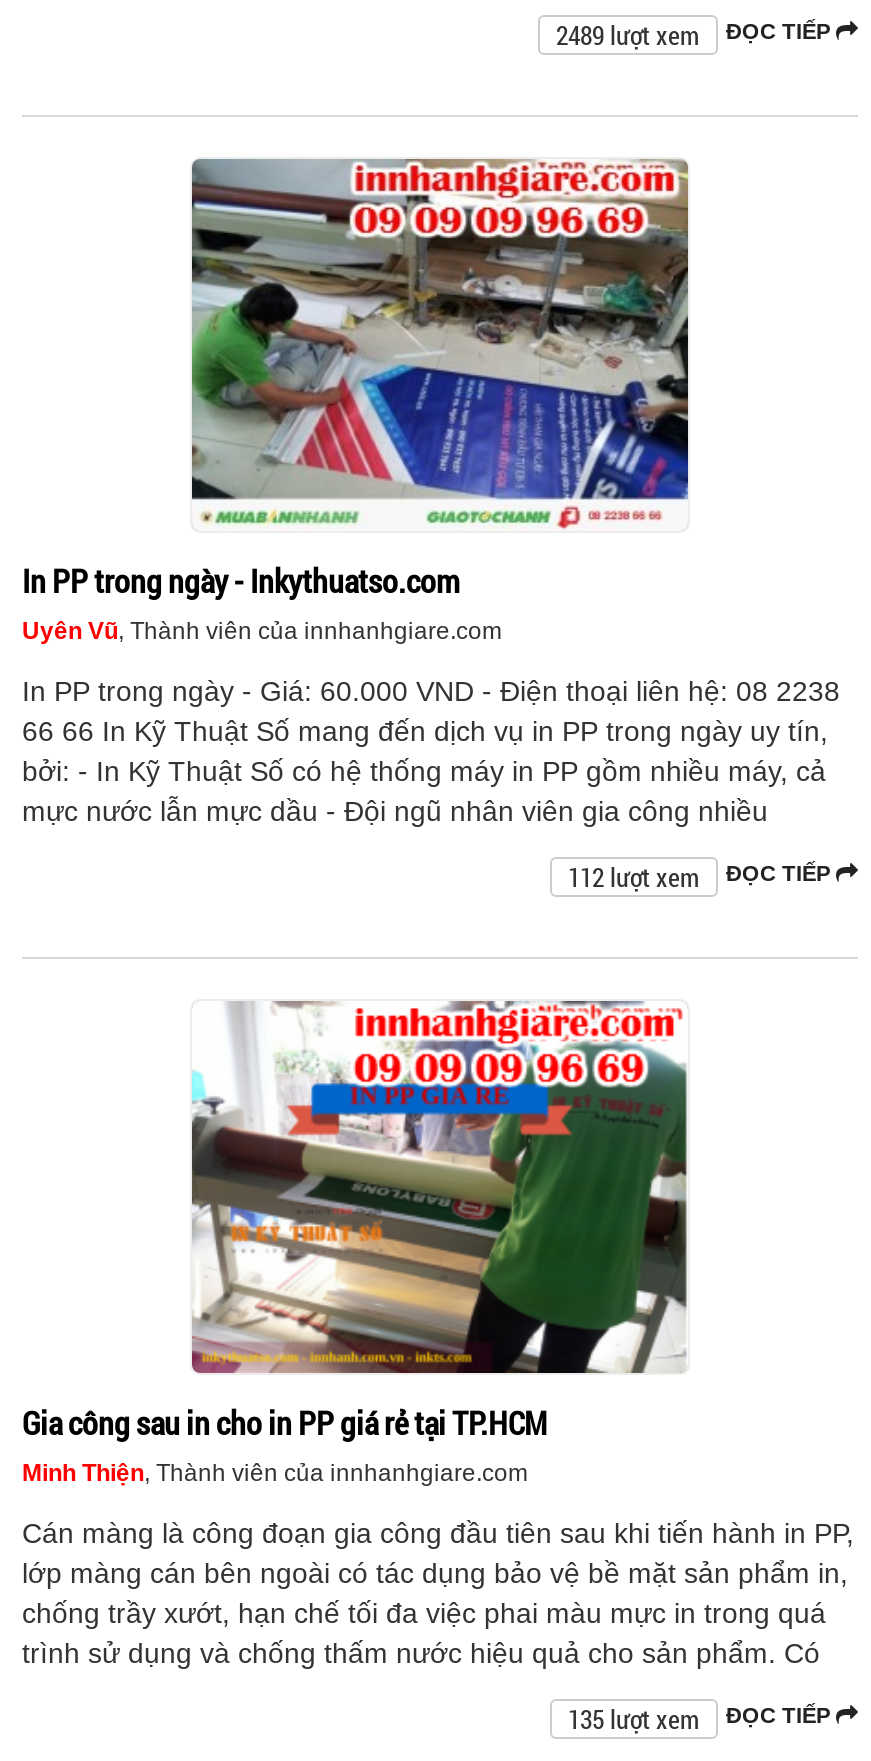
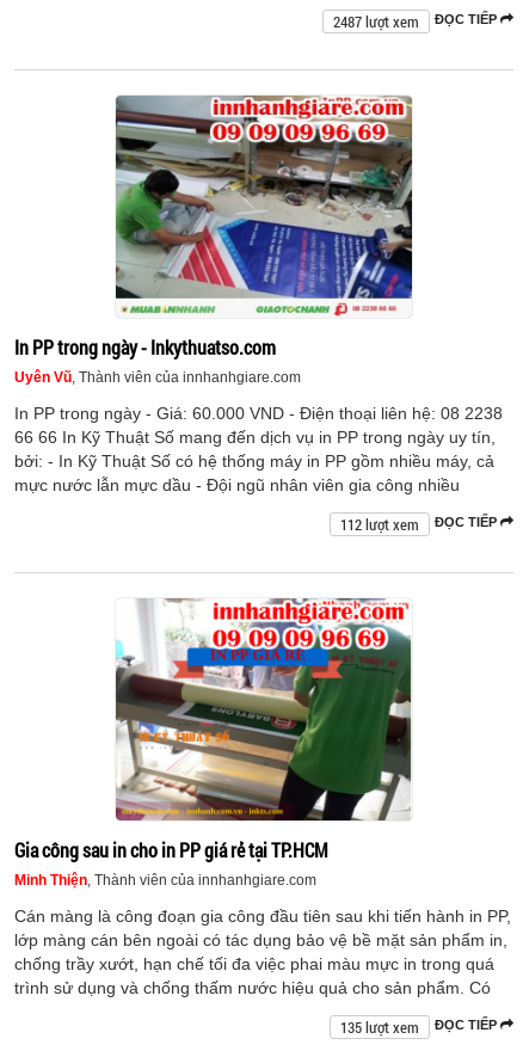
- 2489 lượt xem ĐỌC TIẾP
+ 2487 lượt xem ĐỌC TIẾP
